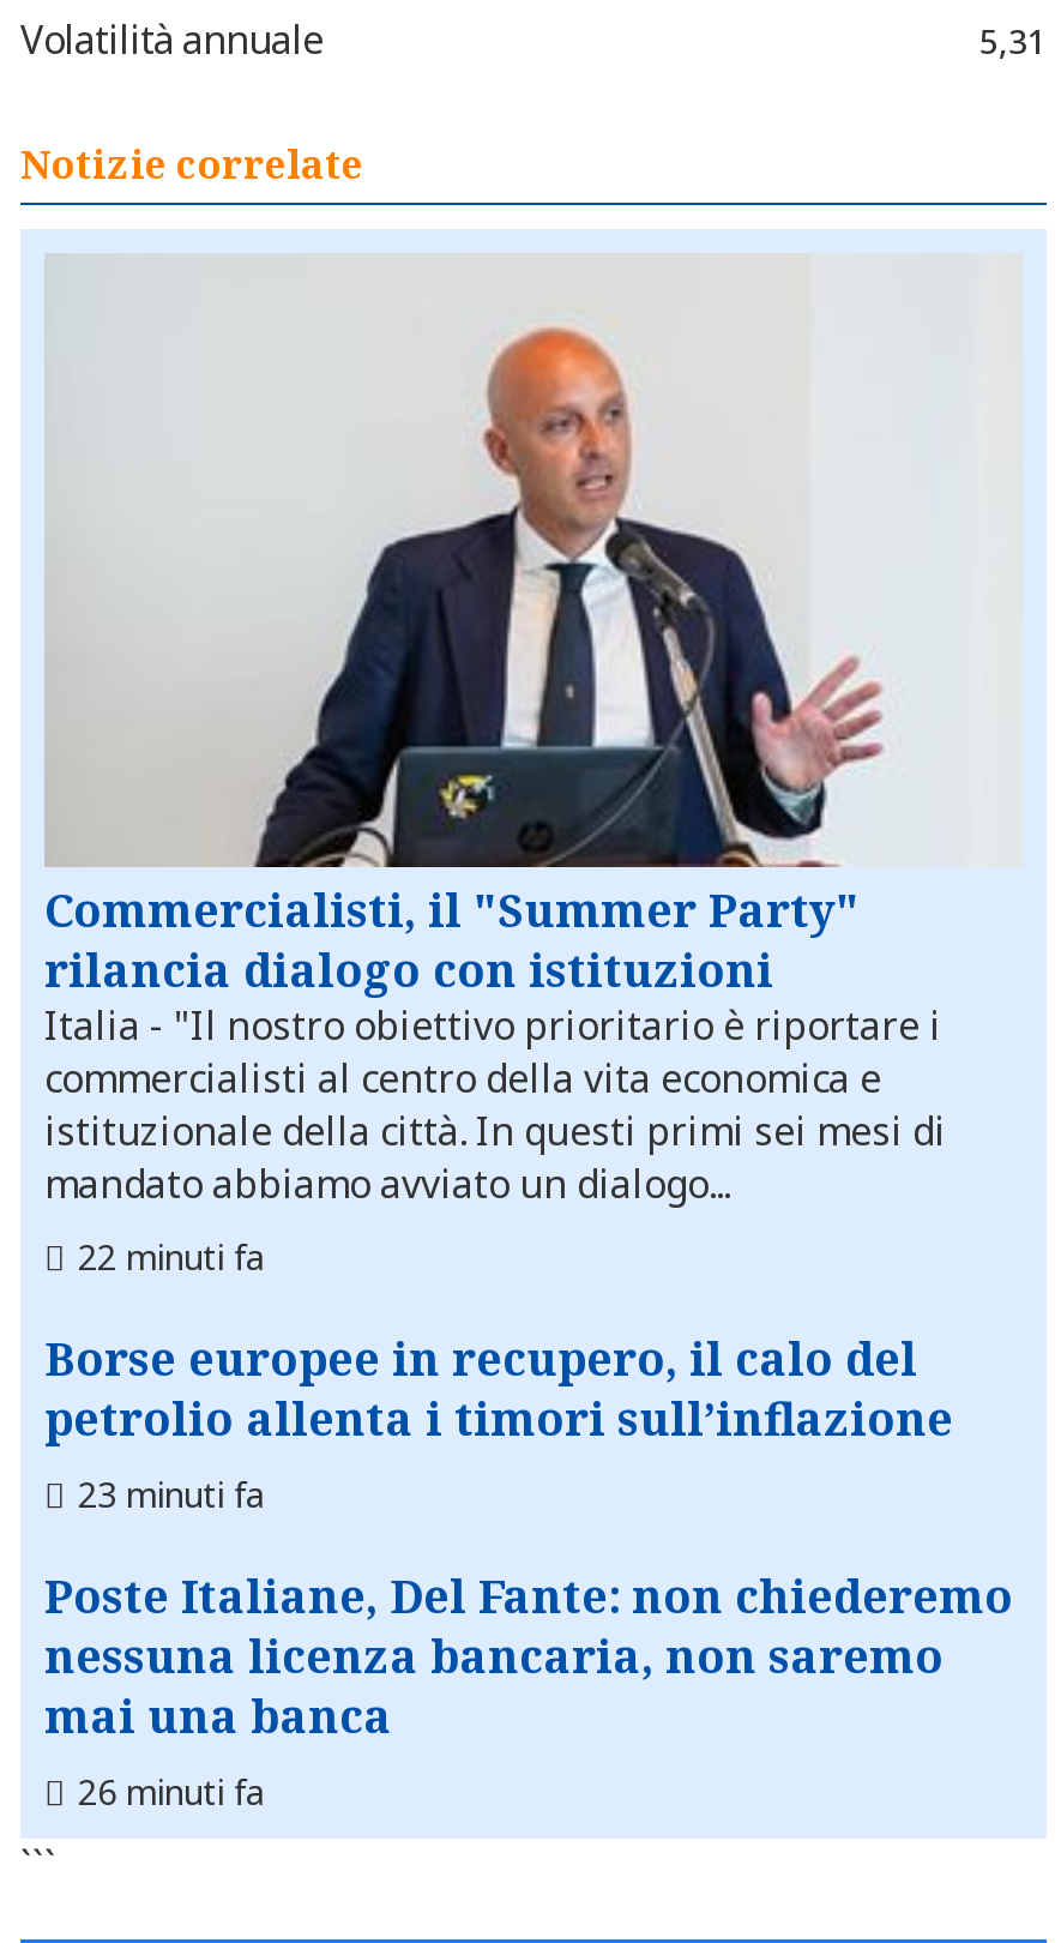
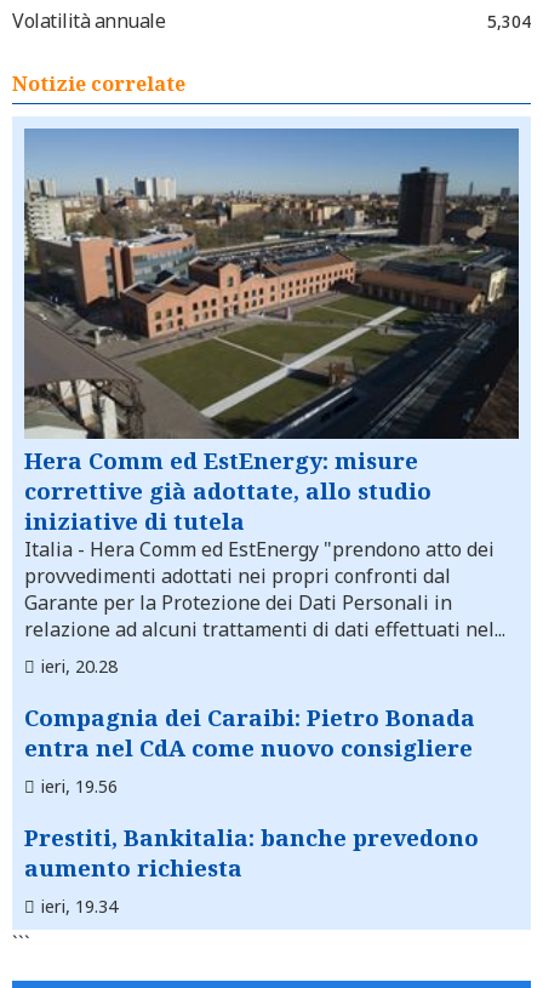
- 5,31
+ 5,304

- [image]
- Commercialisti, il "Summer Party"
- rilancia dialogo con istituzioni
- Italia - "Il nostro obiettivo prioritario è riportare i
- commercialisti al centro della vita economica e
- istituzionale della città. In questi primi sei mesi di
- mandato abbiamo avviato un dialogo...
+ [image]
+ Hera Comm ed EstEnergy: misure
+ correttive già adottate, allo studio
+ iniziative di tutela
+ Italia - Hera Comm ed EstEnergy "prendono atto dei
+ provvedimenti adottati nei propri confronti dal
+ Garante per la Protezione dei Dati Personali in
+ relazione ad alcuni trattamenti di dati effettuati nel...

- 22 minuti fa
+ ieri, 20.28

- Borse europee in recupero, il calo del
- petrolio allenta i timori sull’inflazione
- 23 minuti fa
+ Compagnia dei Caraibi: Pietro Bonada
+ entra nel CdA come nuovo consigliere
+ ieri, 19.56

- Poste Italiane, Del Fante: non chiederemo
- nessuna licenza bancaria, non saremo
- mai una banca
- 26 minuti fa
+ Prestiti, Bankitalia: banche prevedono
+ aumento richiesta
+ ieri, 19.34
